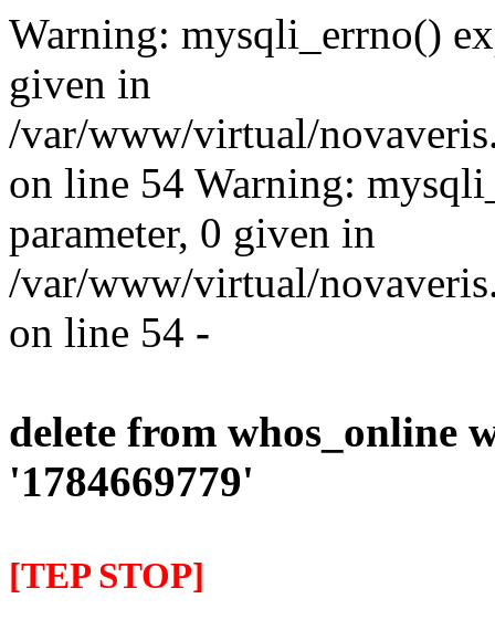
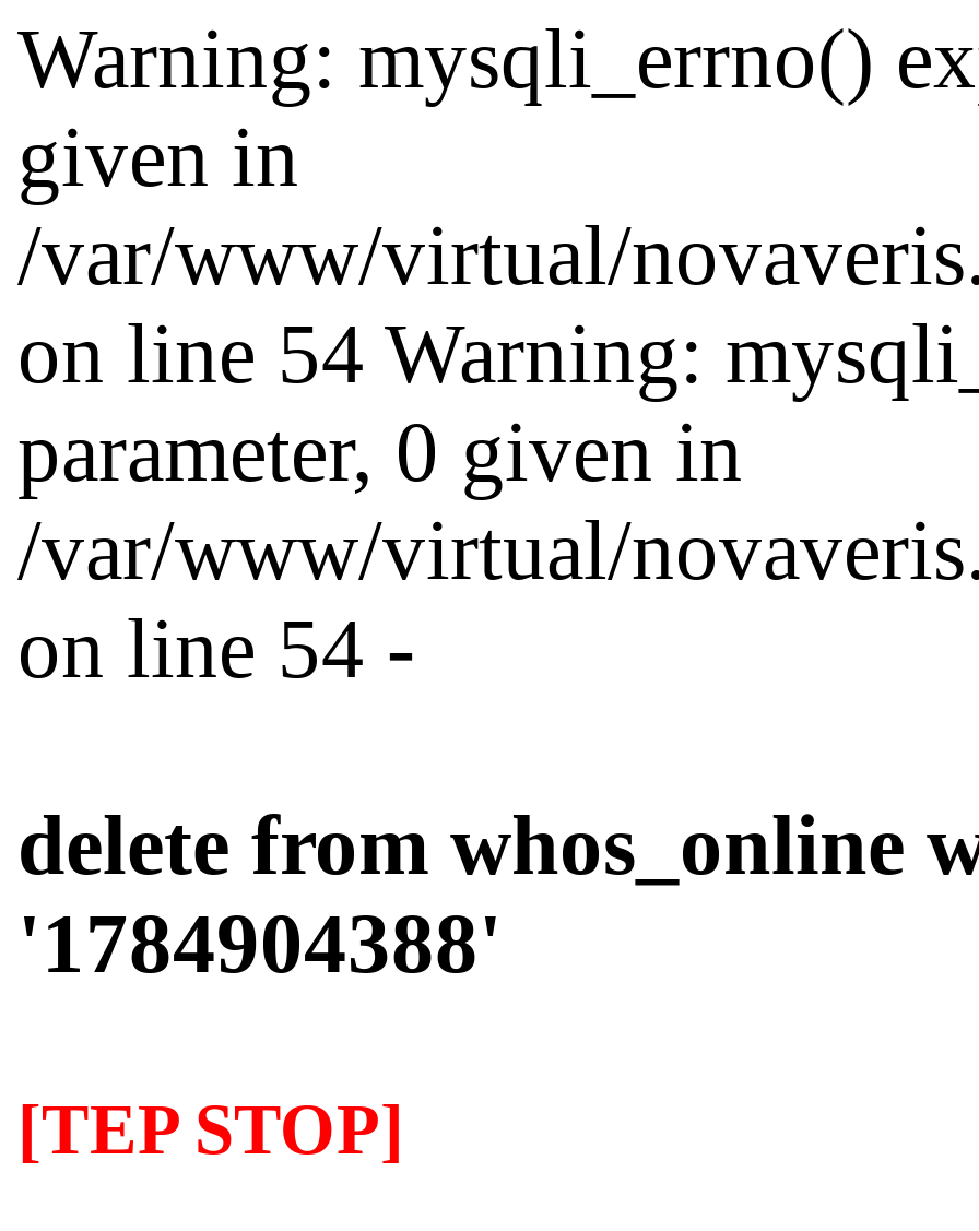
- '1784669779'
+ '1784904388'
